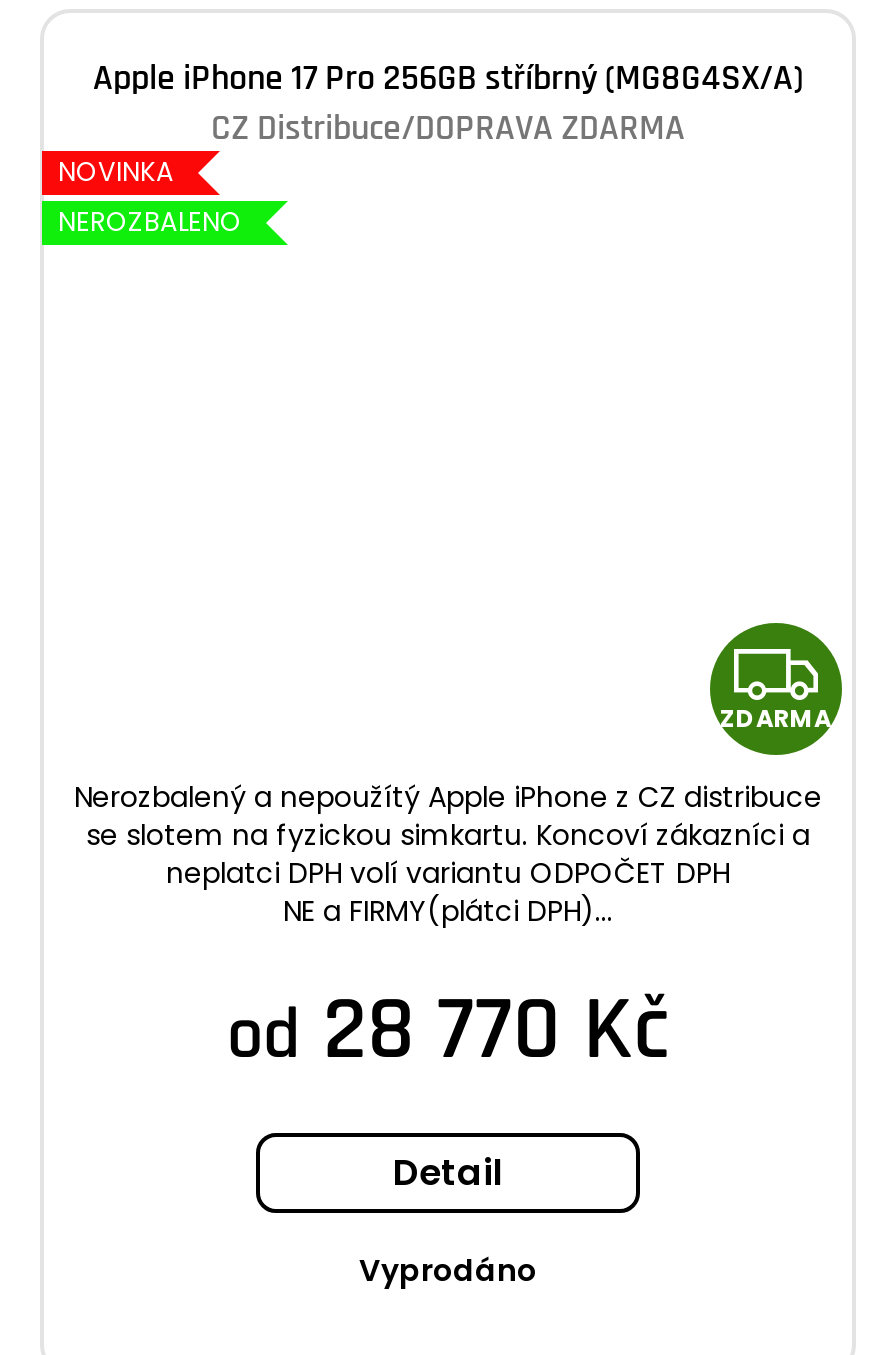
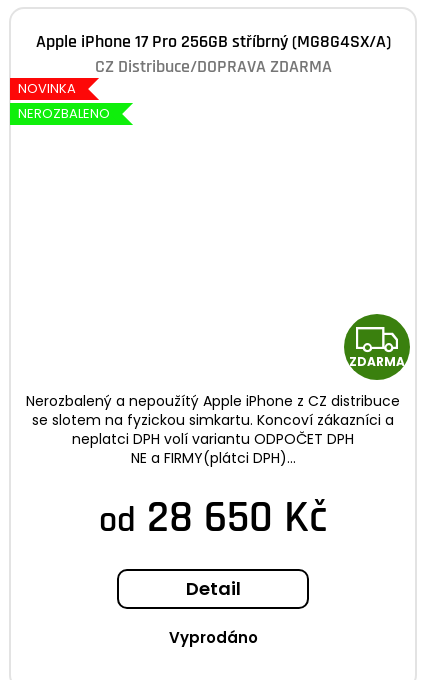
- od 28 770 Kč
+ od 28 650 Kč
